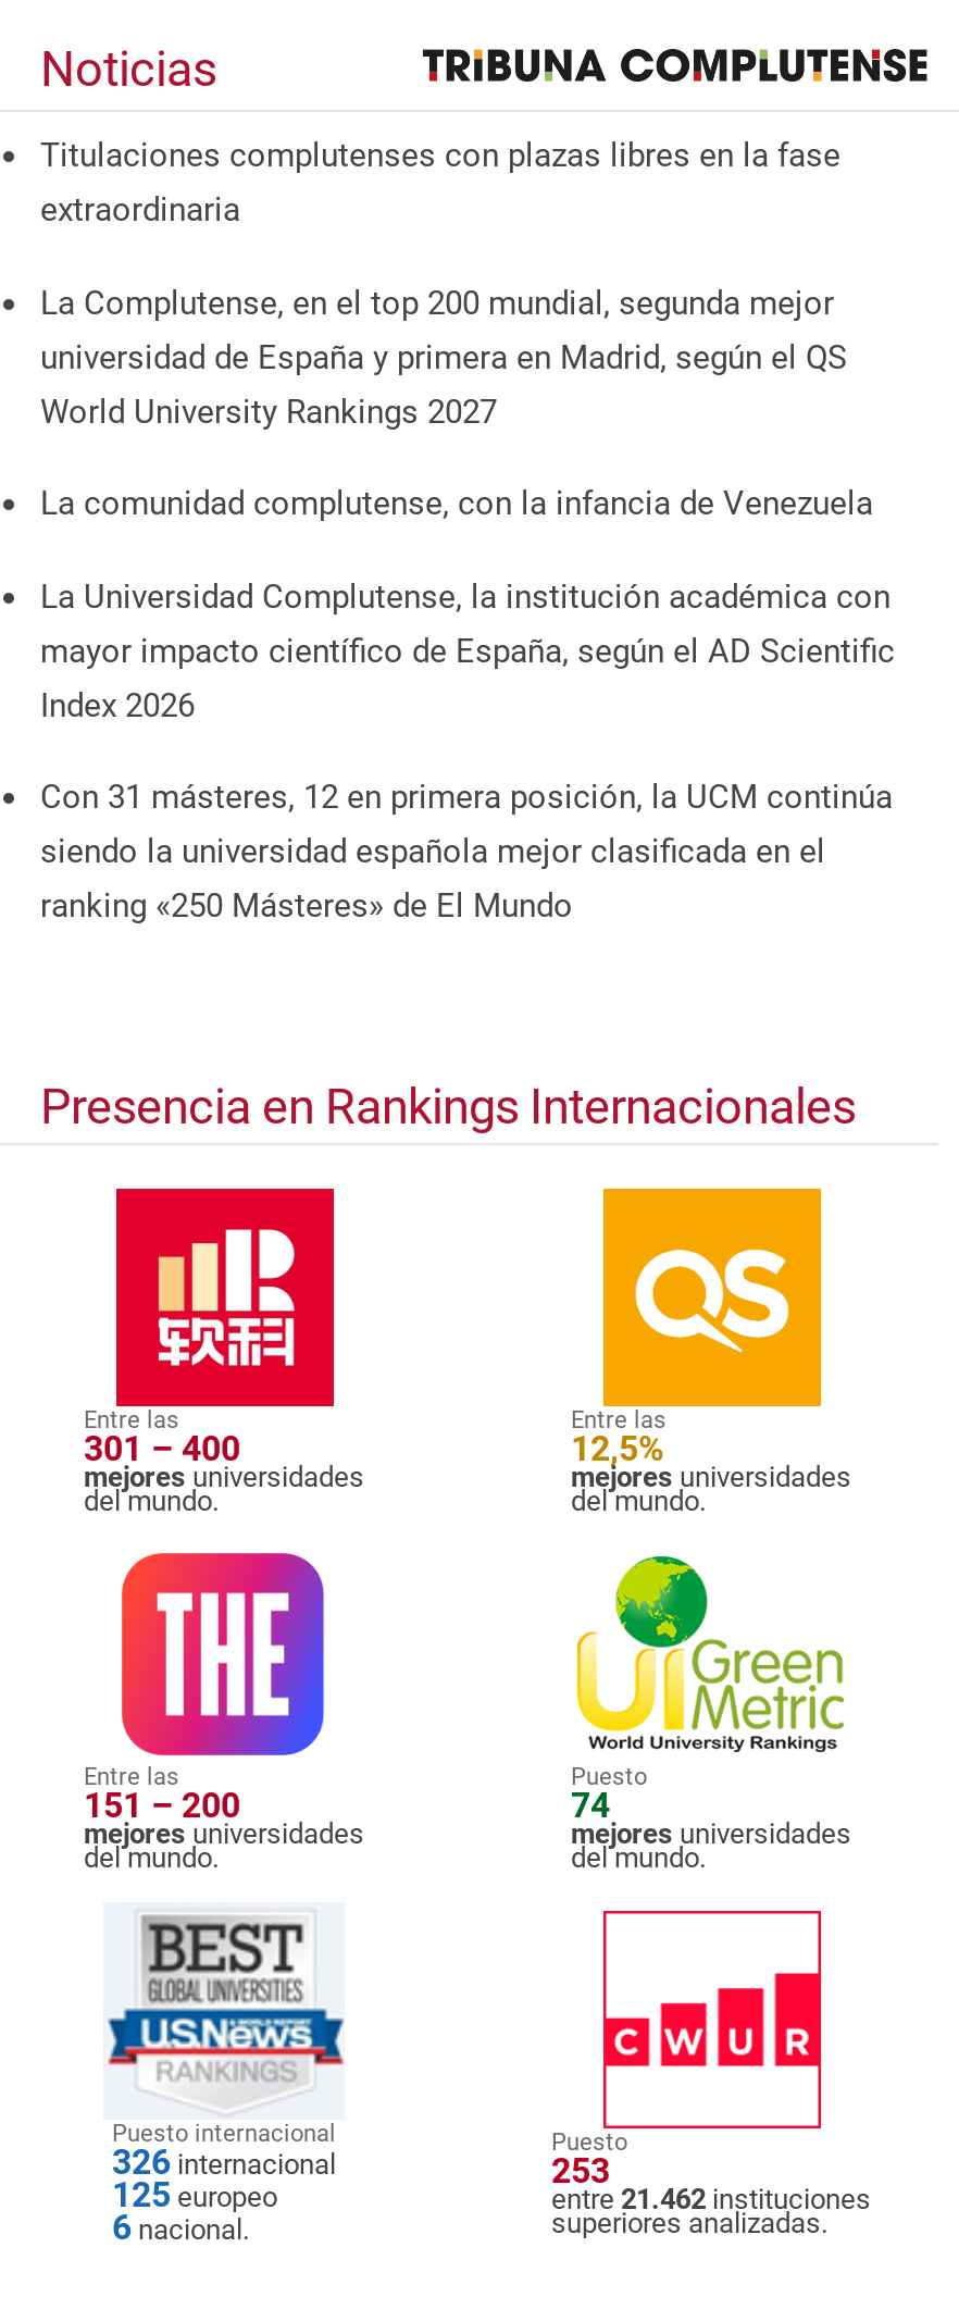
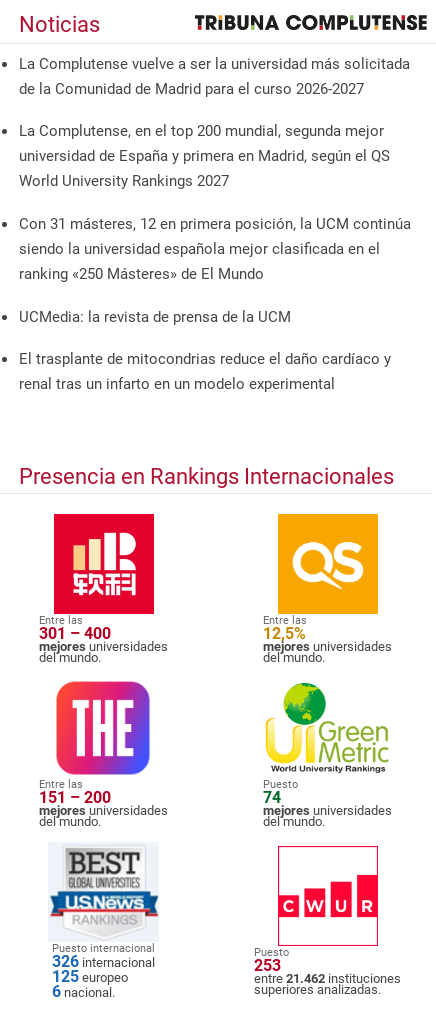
- Titulaciones complutenses con plazas libres en la fase
- extraordinaria
+ La Complutense vuelve a ser la universidad más solicitada
+ de la Comunidad de Madrid para el curso 2026-2027

- La comunidad complutense, con la infancia de Venezuela
- La Universidad Complutense, la institución académica con
- mayor impacto científico de España, según el AD Scientific
- Index 2026

moved up: Con 31 másteres, 12 en primera posición, la UCM continúa | siendo la universidad española mejor clasificada en el | ranking «250 Másteres» de El Mundo

+ UCMedia: la revista de prensa de la UCM
+ El trasplante de mitocondrias reduce el daño cardíaco y
+ renal tras un infarto en un modelo experimental
